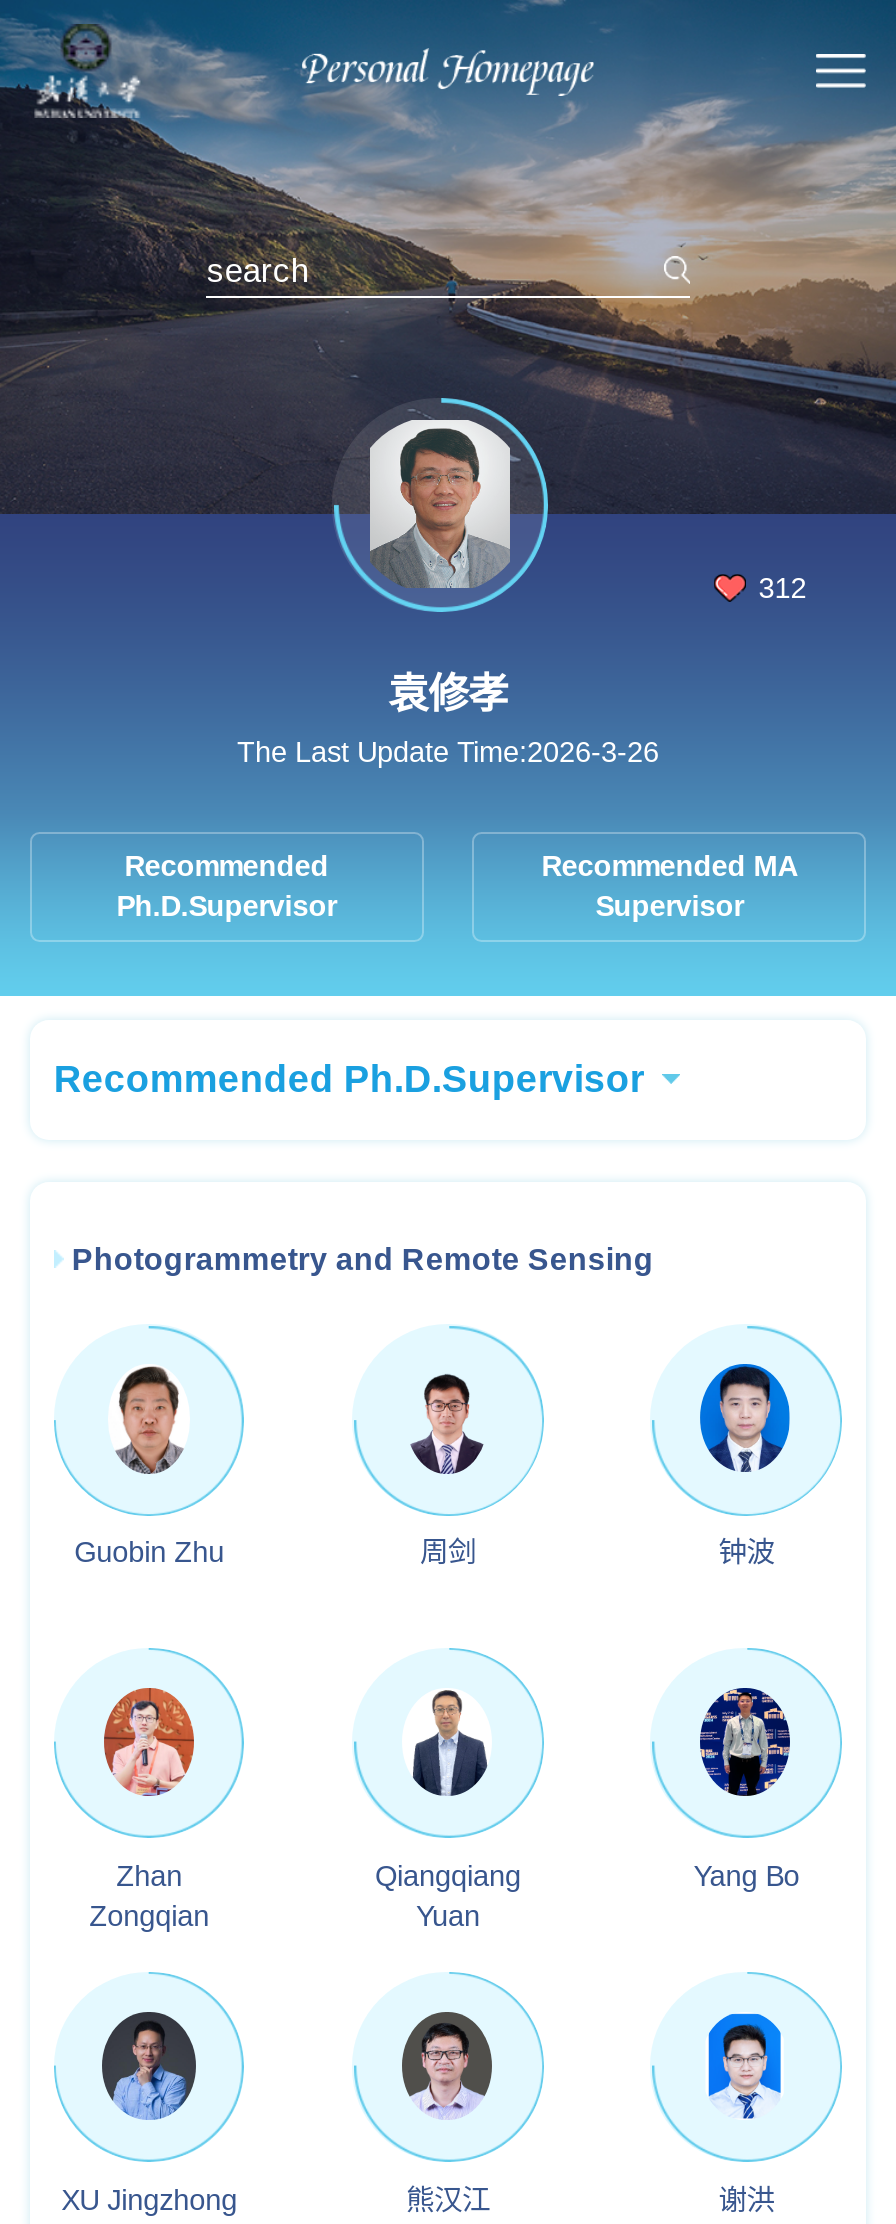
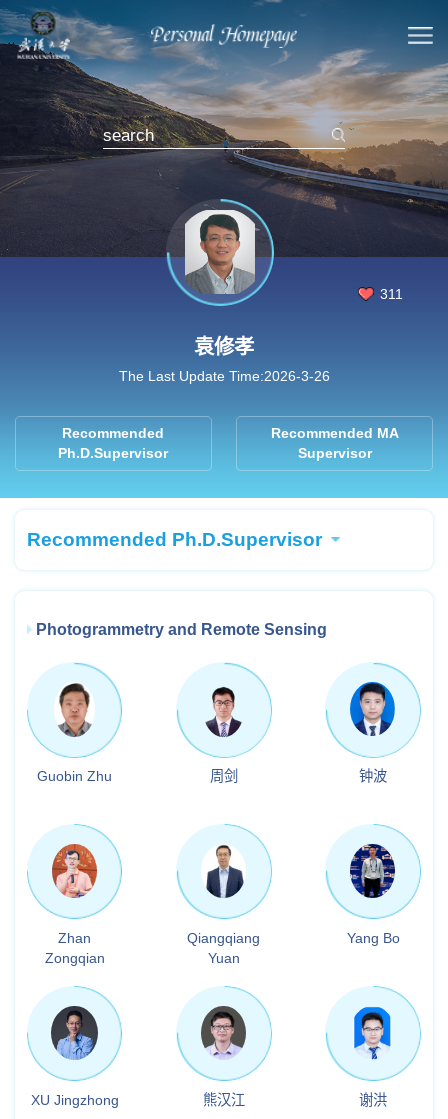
- 312
+ 311
